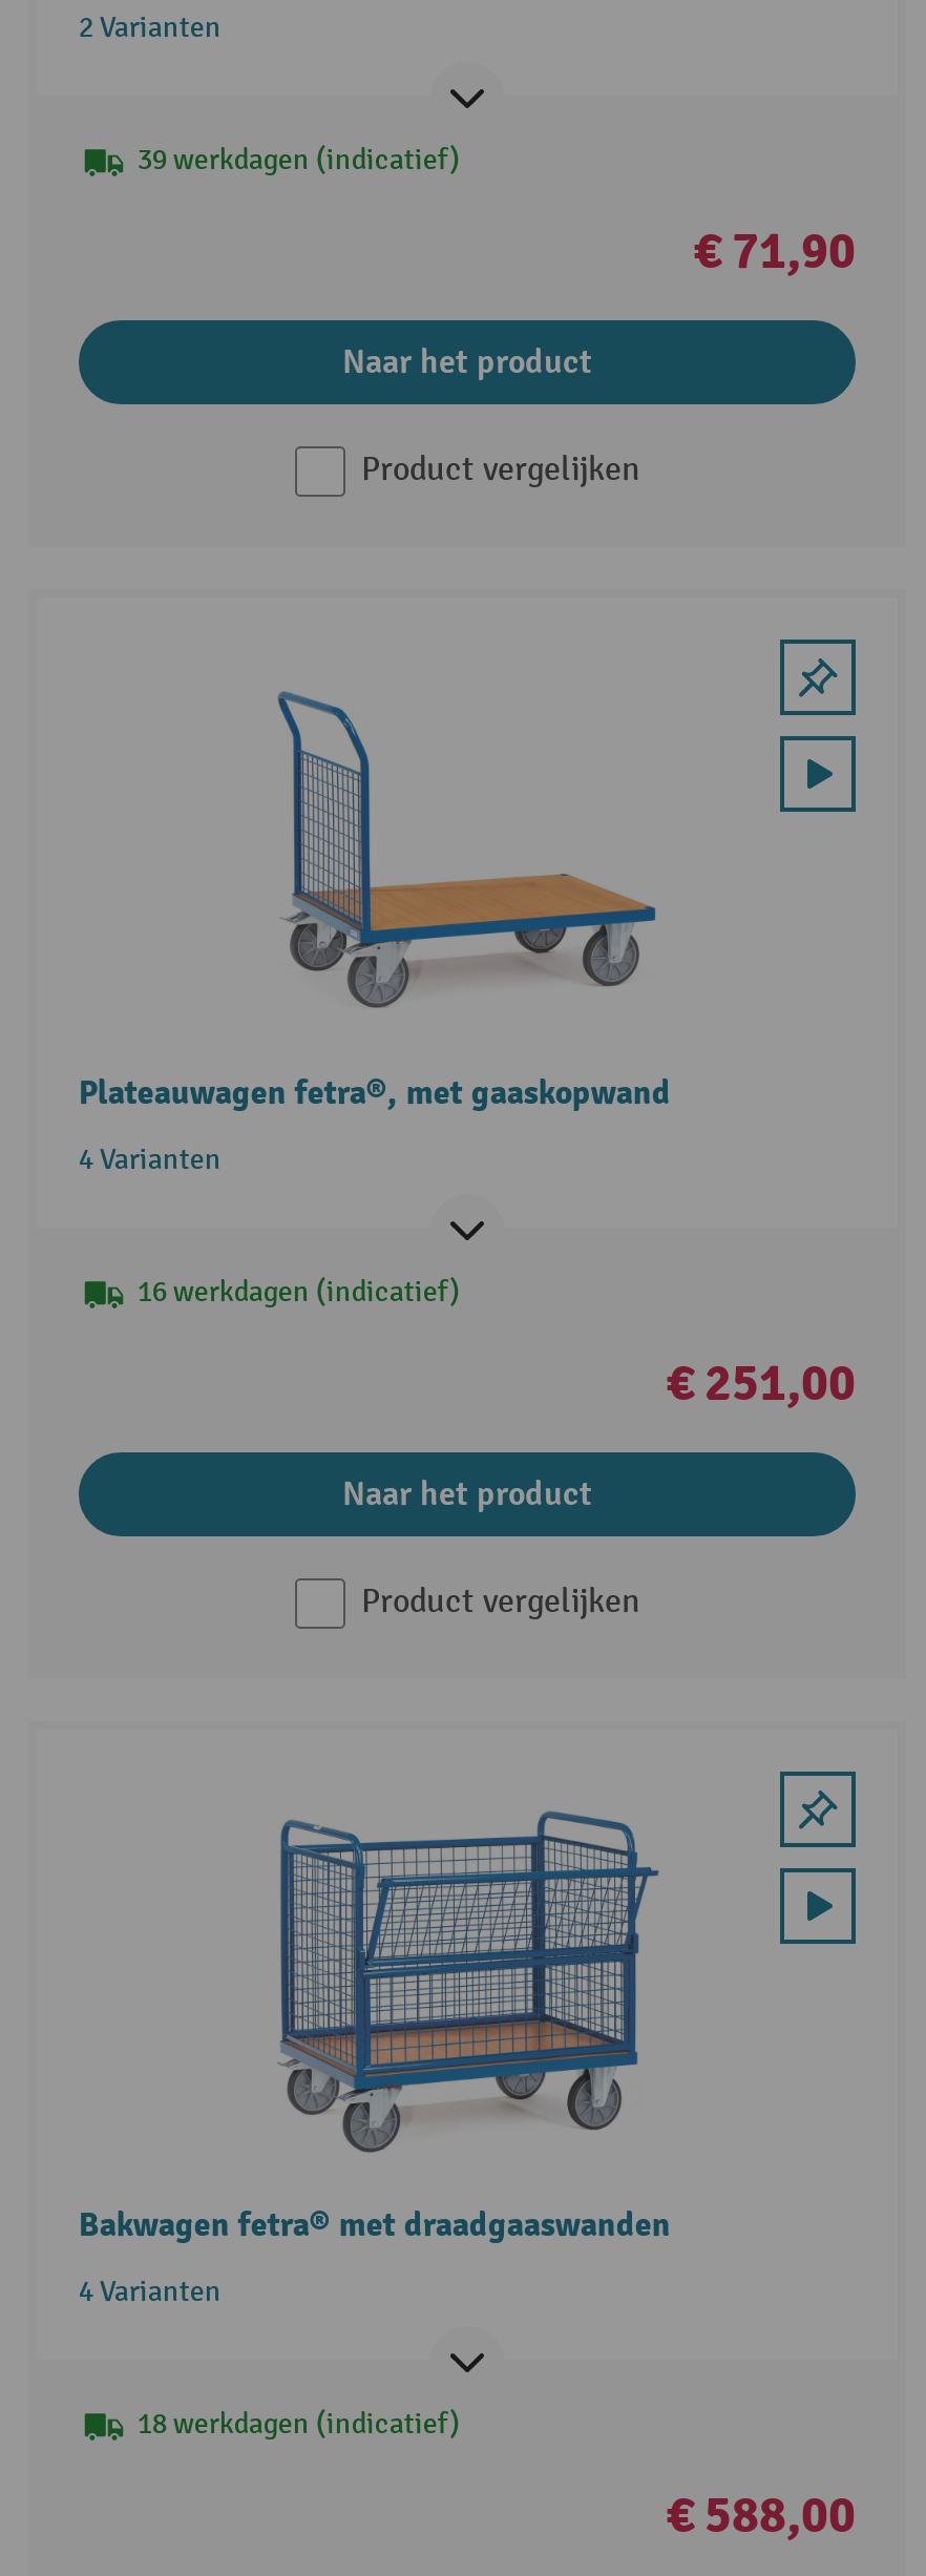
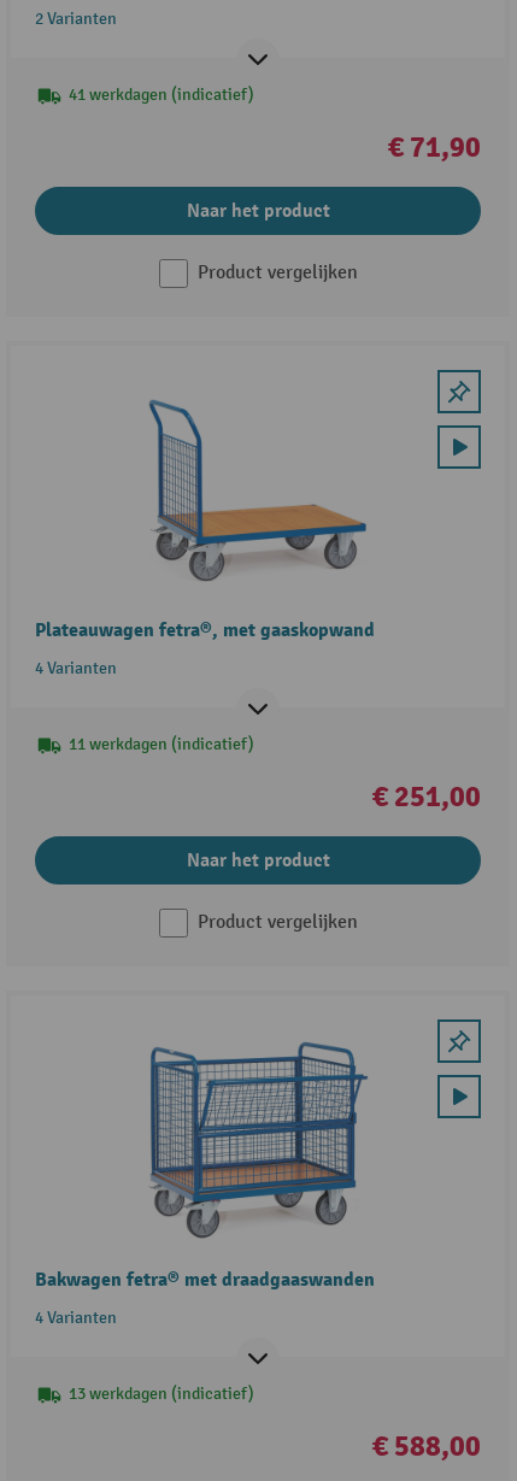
- 39 werkdagen (indicatief)
+ 41 werkdagen (indicatief)

- 16 werkdagen (indicatief)
+ 11 werkdagen (indicatief)

- 18 werkdagen (indicatief)
+ 13 werkdagen (indicatief)
